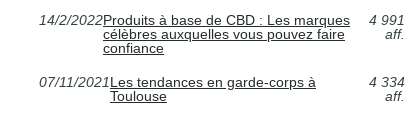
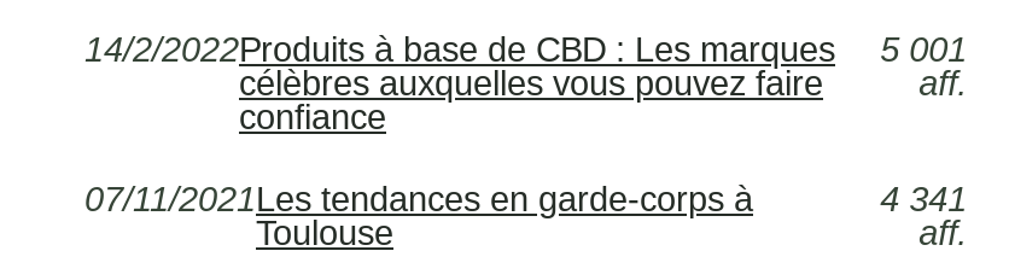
- 14/2/2022Produits à base de CBD : Les marques 4 991
+ 14/2/2022Produits à base de CBD : Les marques 5 001

- 4 334
+ 4 341
